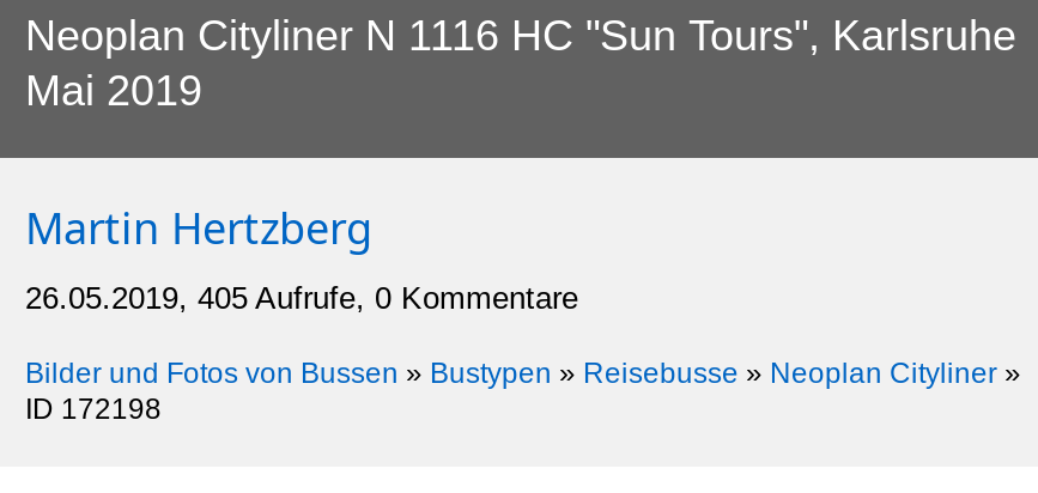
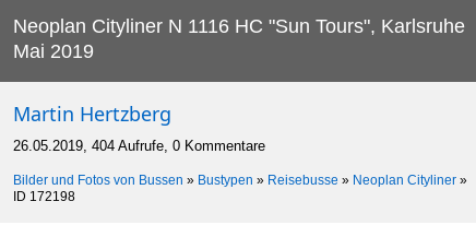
- 26.05.2019, 405 Aufrufe, 0 Kommentare
+ 26.05.2019, 404 Aufrufe, 0 Kommentare
